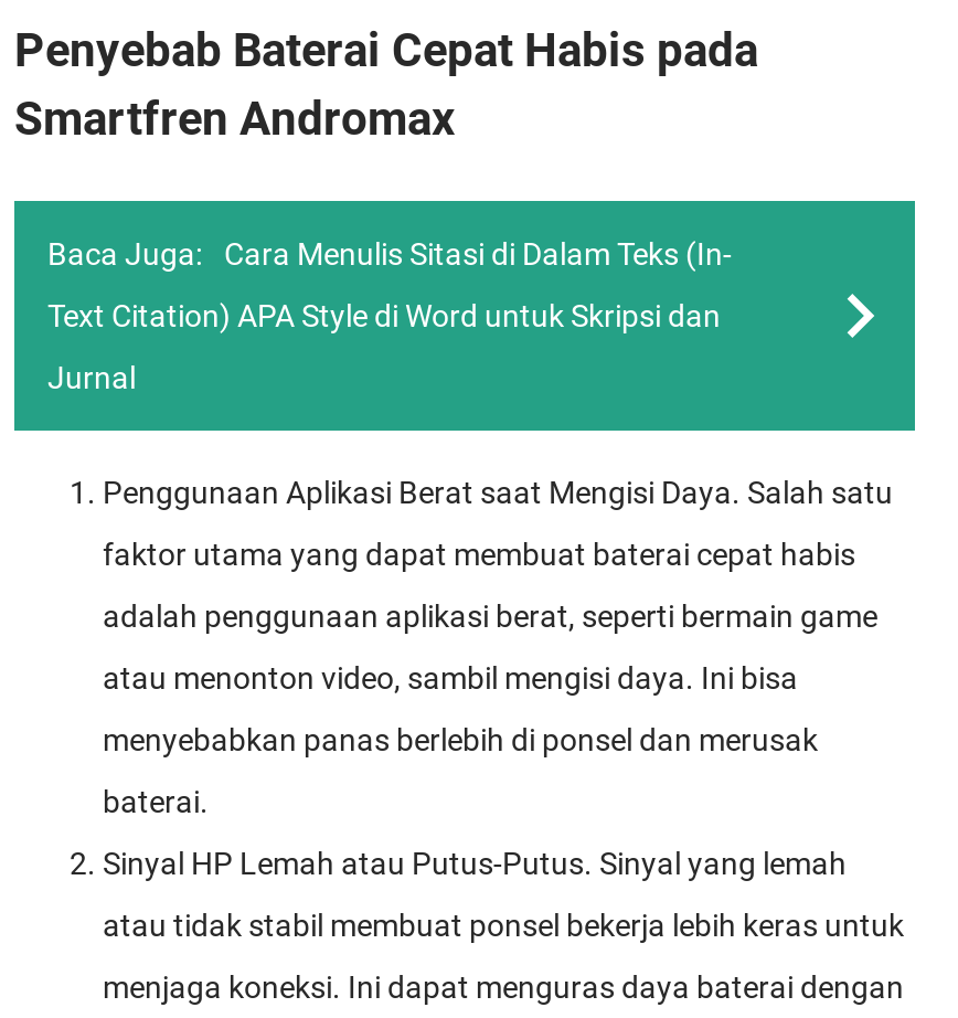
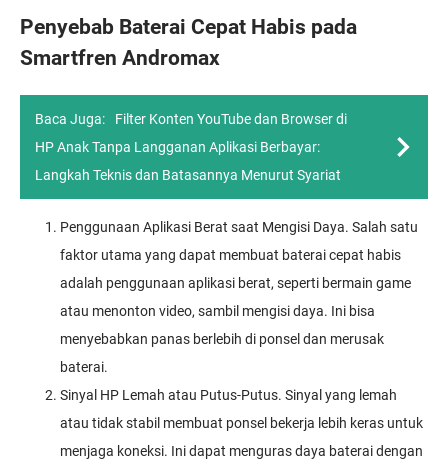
- Cara Menulis Sitasi di Dalam Teks (In-
+ Filter Konten YouTube dan Browser di

- Text Citation) APA Style di Word untuk Skripsi dan
+ HP Anak Tanpa Langganan Aplikasi Berbayar:

- Jurnal
+ Langkah Teknis dan Batasannya Menurut Syariat
